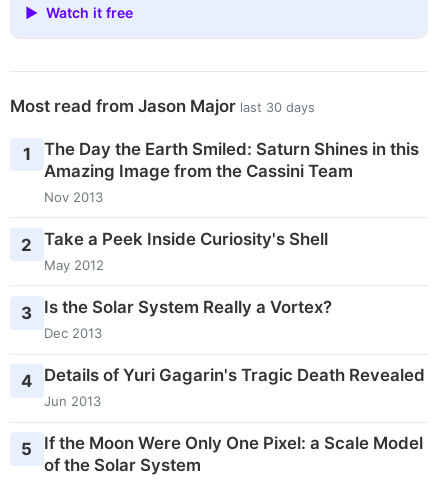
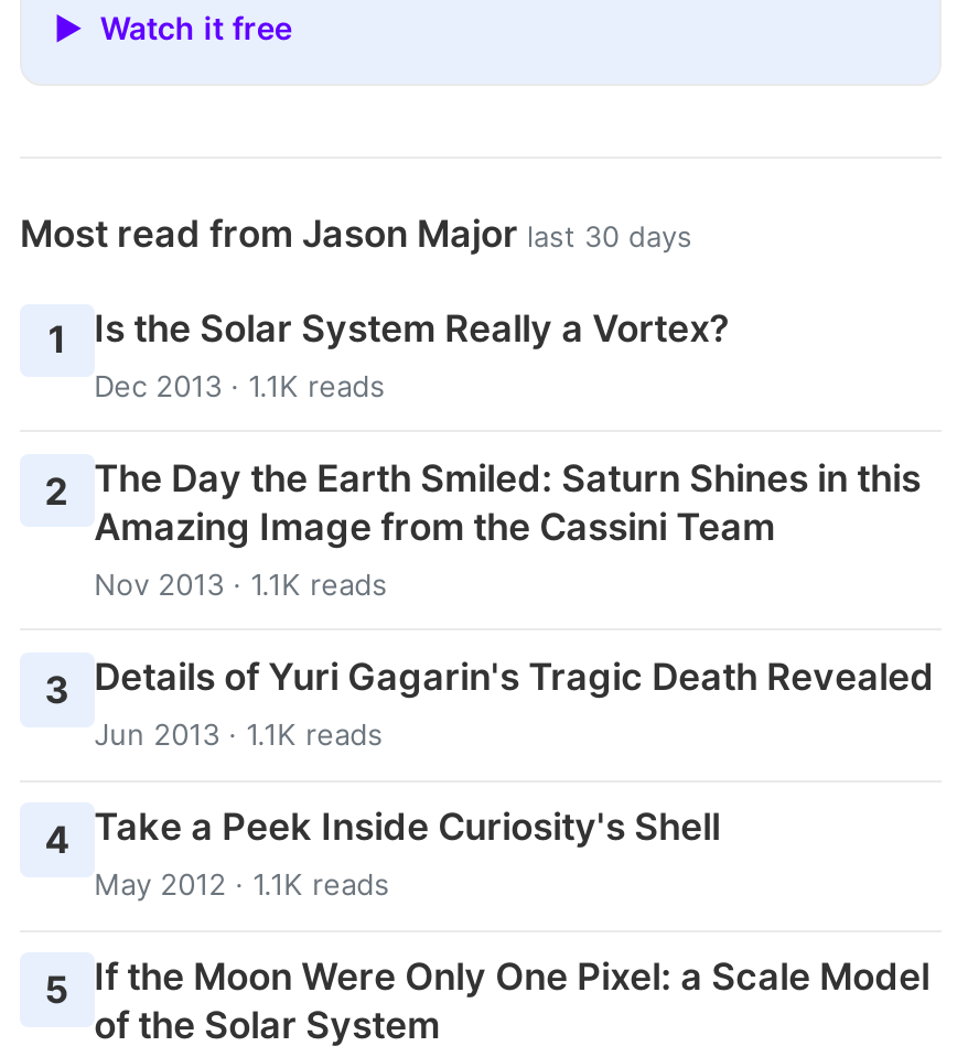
- The Day the Earth Smiled: Saturn Shines in this
+ Is the Solar System Really a Vortex?
+ Dec 2013 · 1.1K reads
+ 2 The Day the Earth Smiled: Saturn Shines in this

moved down: Amazing Image from the Cassini Team

- Nov 2013
- 2 Take a Peek Inside Curiosity's Shell
- May 2012
- 3 Is the Solar System Really a Vortex?
- Dec 2013
- 4 Details of Yuri Gagarin's Tragic Death Revealed
- Jun 2013
+ Nov 2013 · 1.1K reads
+ 3 Details of Yuri Gagarin's Tragic Death Revealed
+ Jun 2013 · 1.1K reads
+ 4 Take a Peek Inside Curiosity's Shell
+ May 2012 · 1.1K reads
